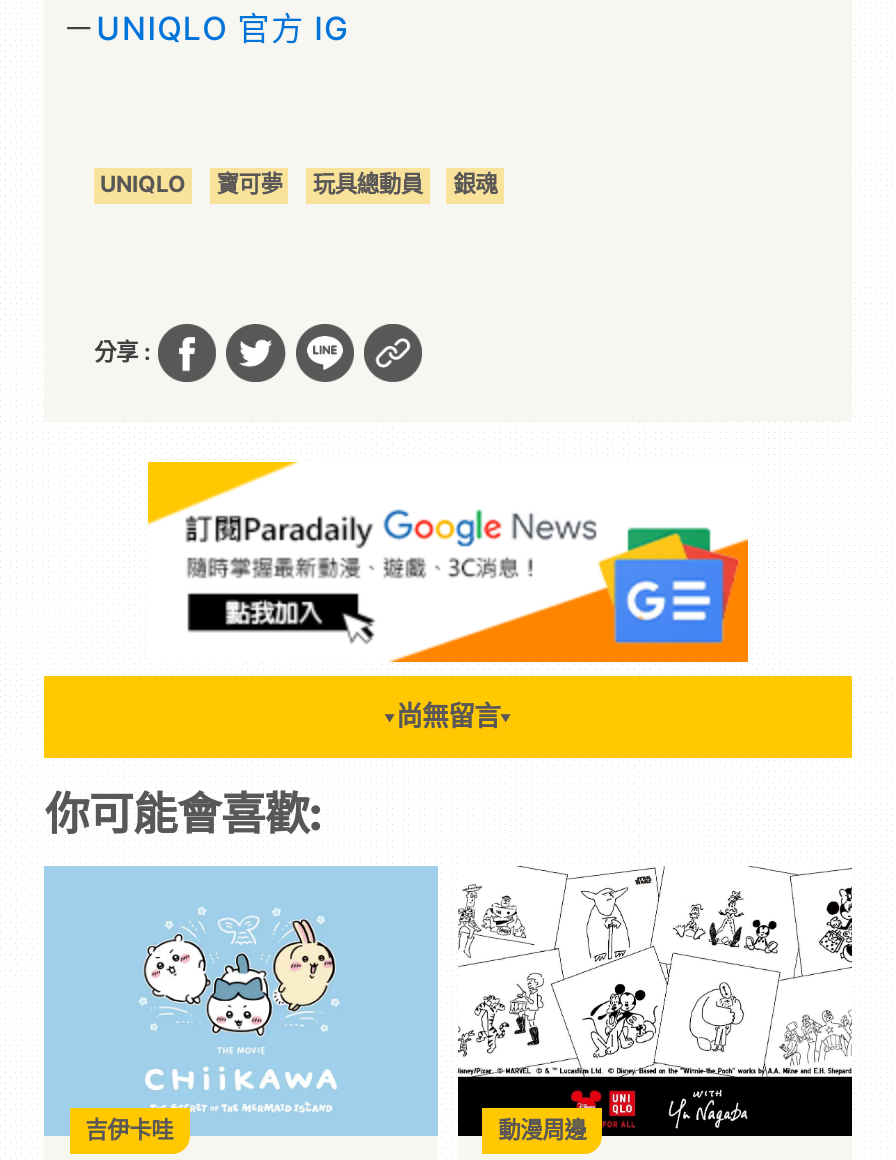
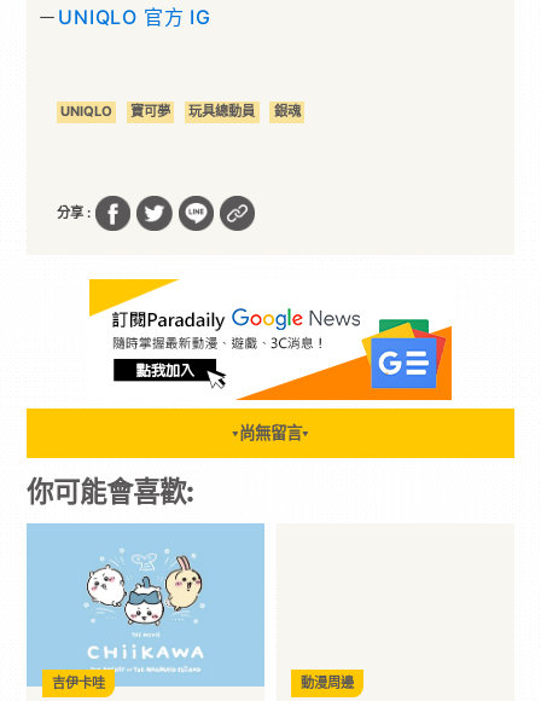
- [image]
